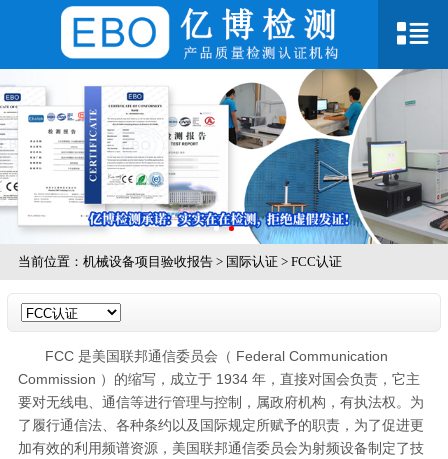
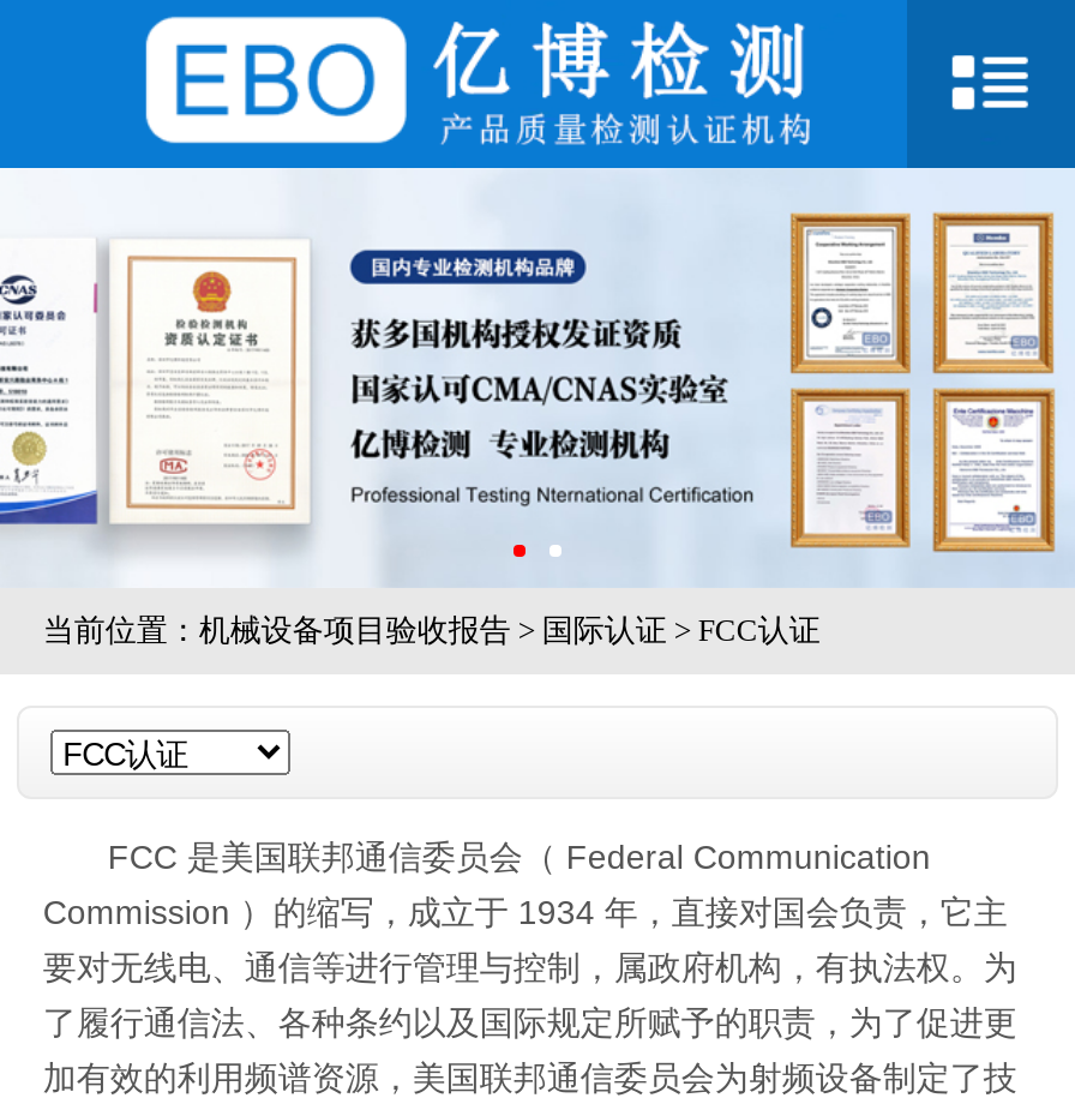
- [image]
+ [image]
